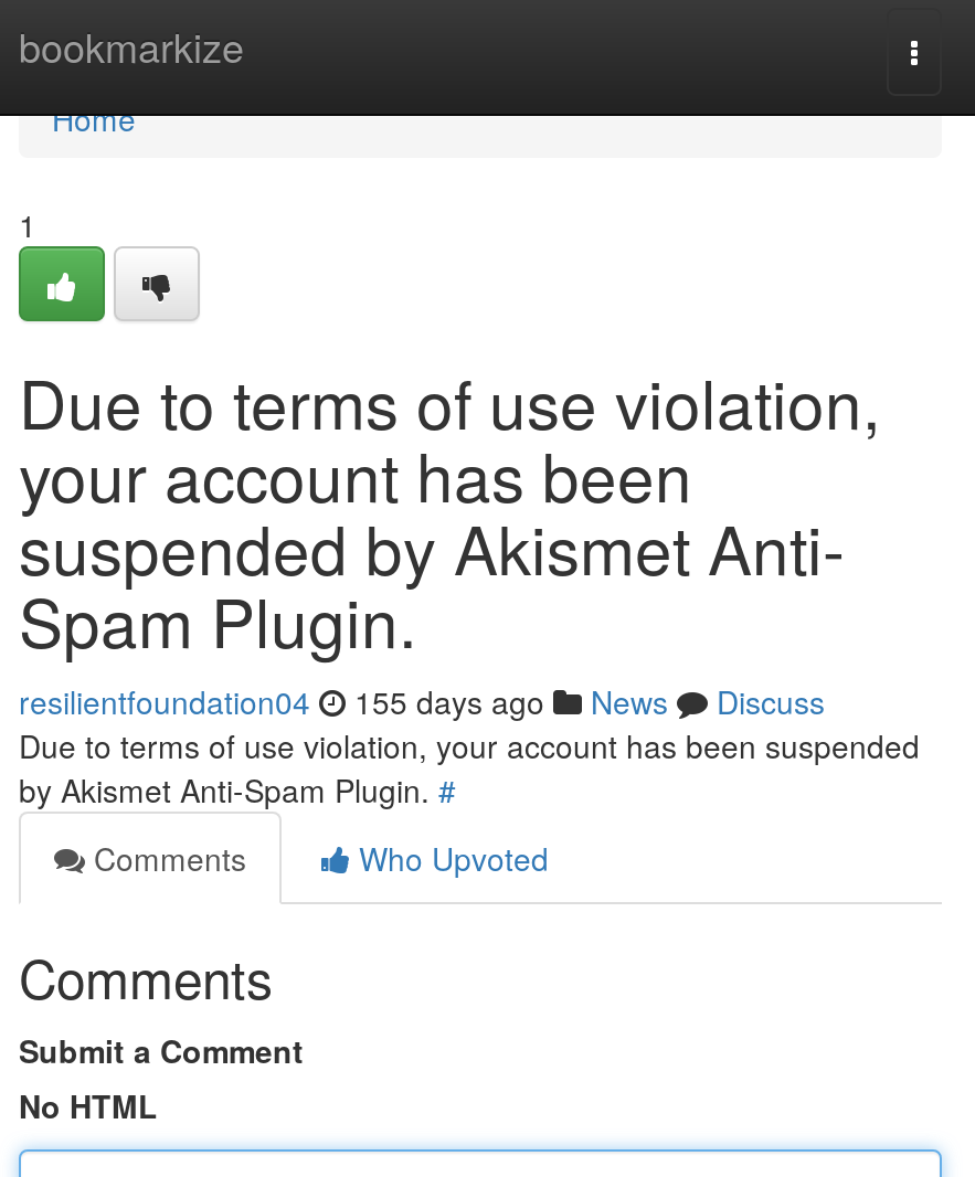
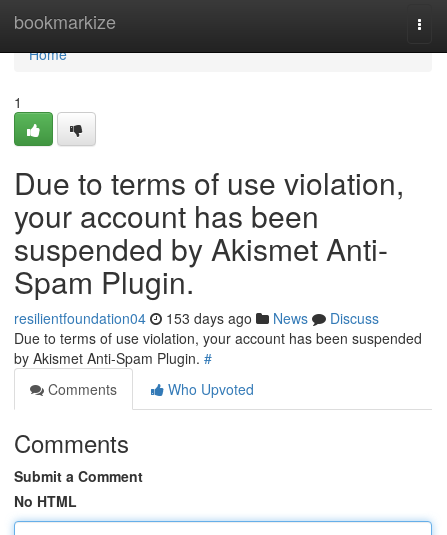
- resilientfoundation04 155 days ago News Discuss
+ resilientfoundation04 153 days ago News Discuss
